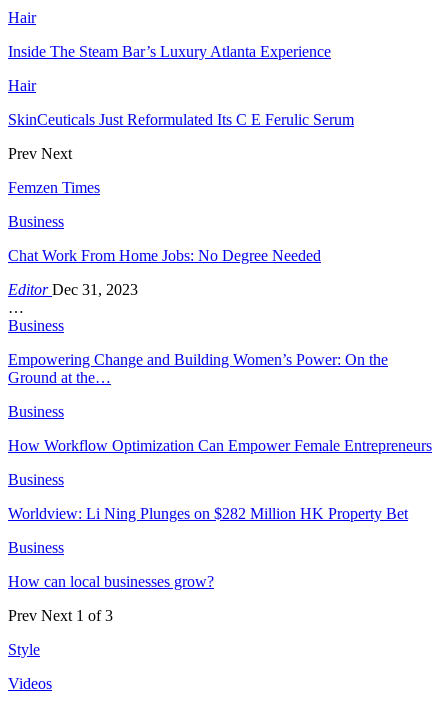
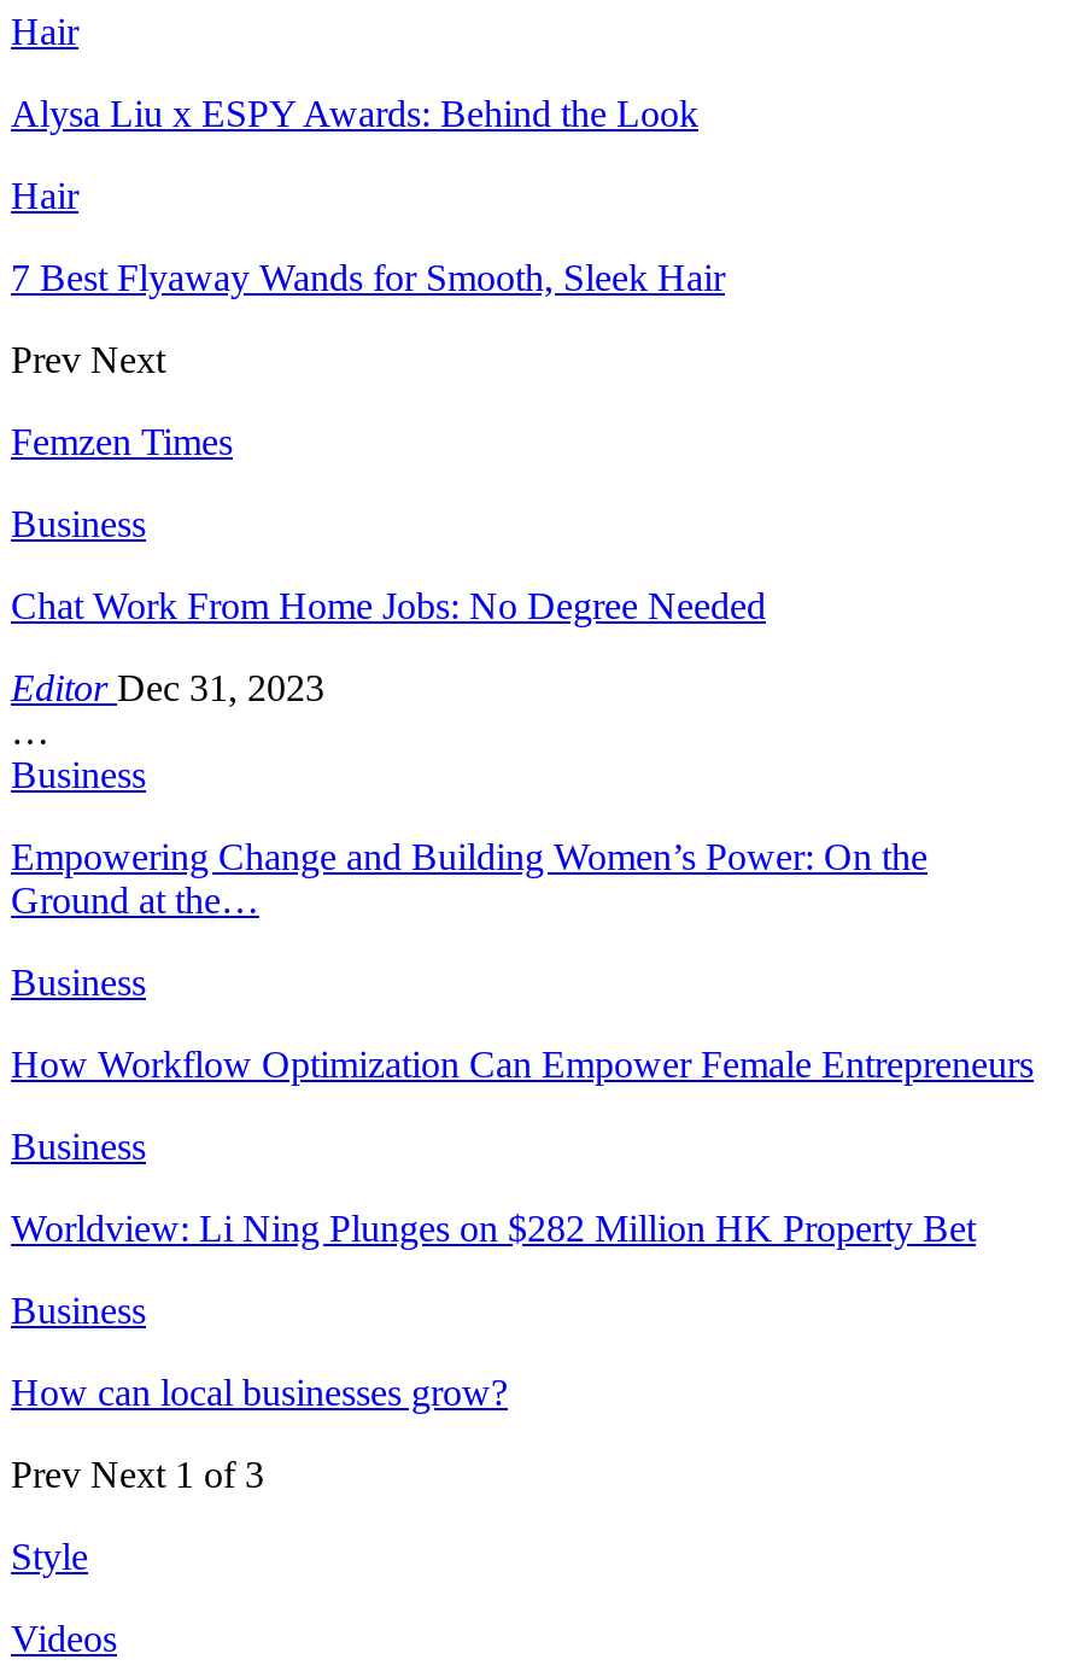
- Inside The Steam Bar’s Luxury Atlanta Experience
+ Alysa Liu x ESPY Awards: Behind the Look

- SkinCeuticals Just Reformulated Its C E Ferulic Serum
+ 7 Best Flyaway Wands for Smooth, Sleek Hair
